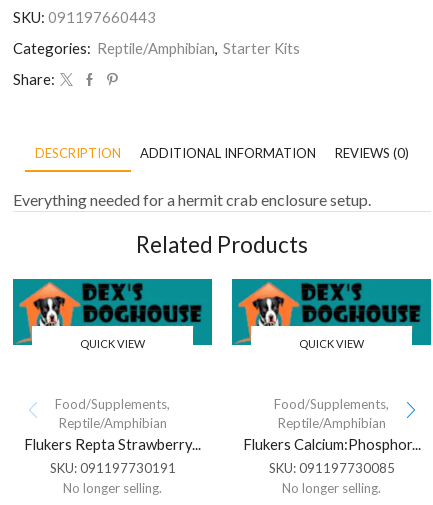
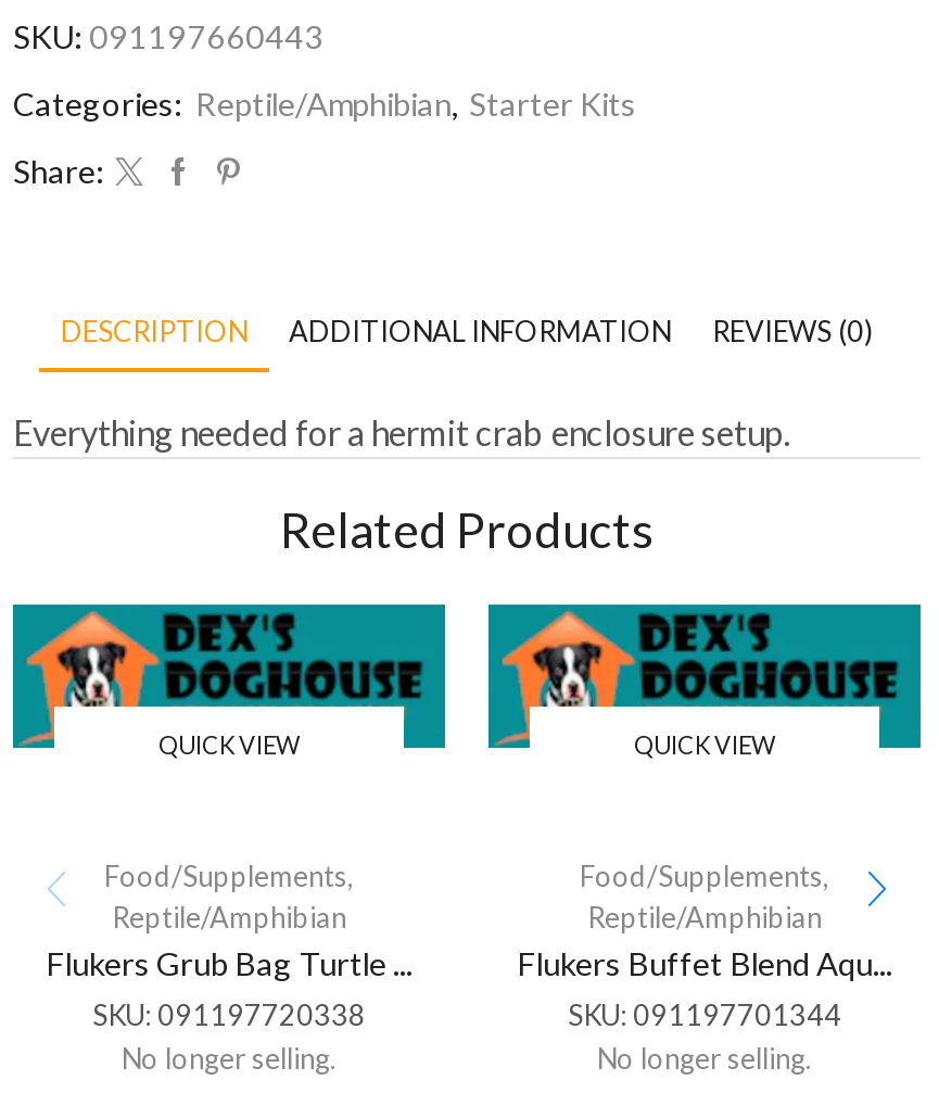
- Flukers Repta Strawberry...
- SKU: 091197730191
+ Flukers Grub Bag Turtle ...
+ SKU: 091197720338

- Flukers Calcium:Phosphor...
- SKU: 091197730085
+ Flukers Buffet Blend Aqu...
+ SKU: 091197701344
